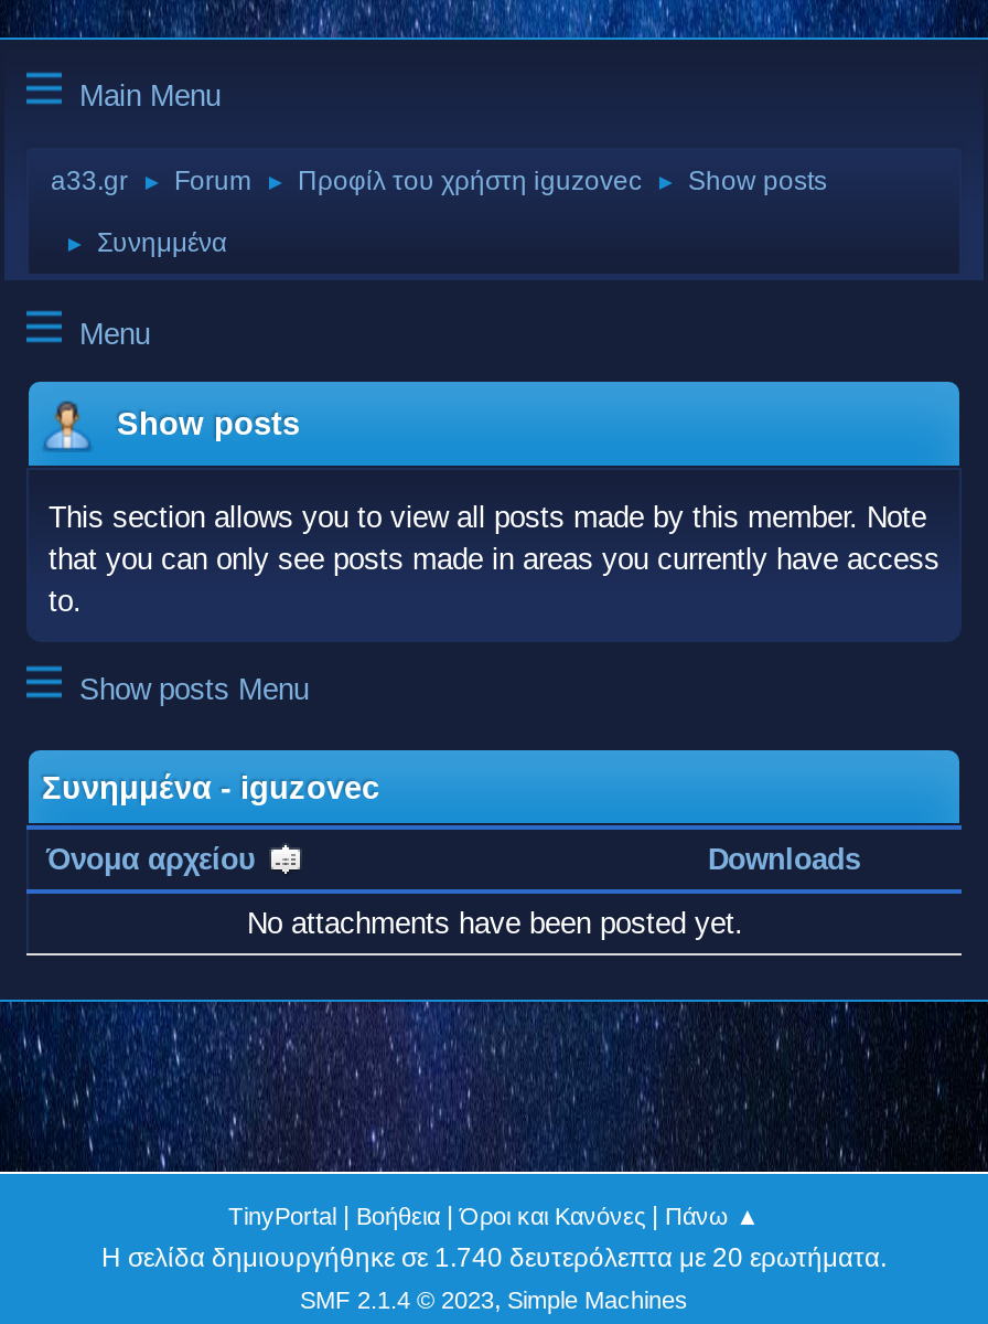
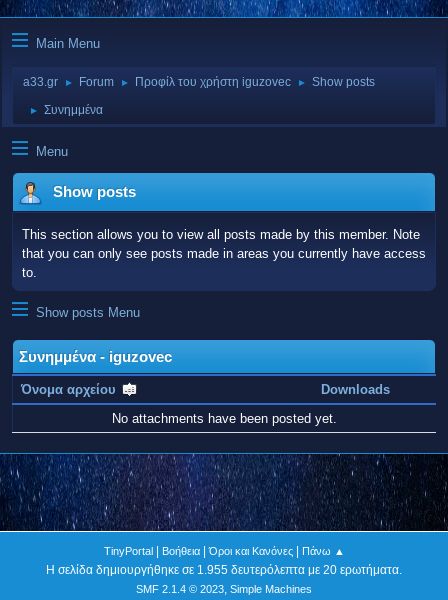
- Η σελίδα δημιουργήθηκε σε 1.740 δευτερόλεπτα με 20 ερωτήματα.
+ Η σελίδα δημιουργήθηκε σε 1.955 δευτερόλεπτα με 20 ερωτήματα.
